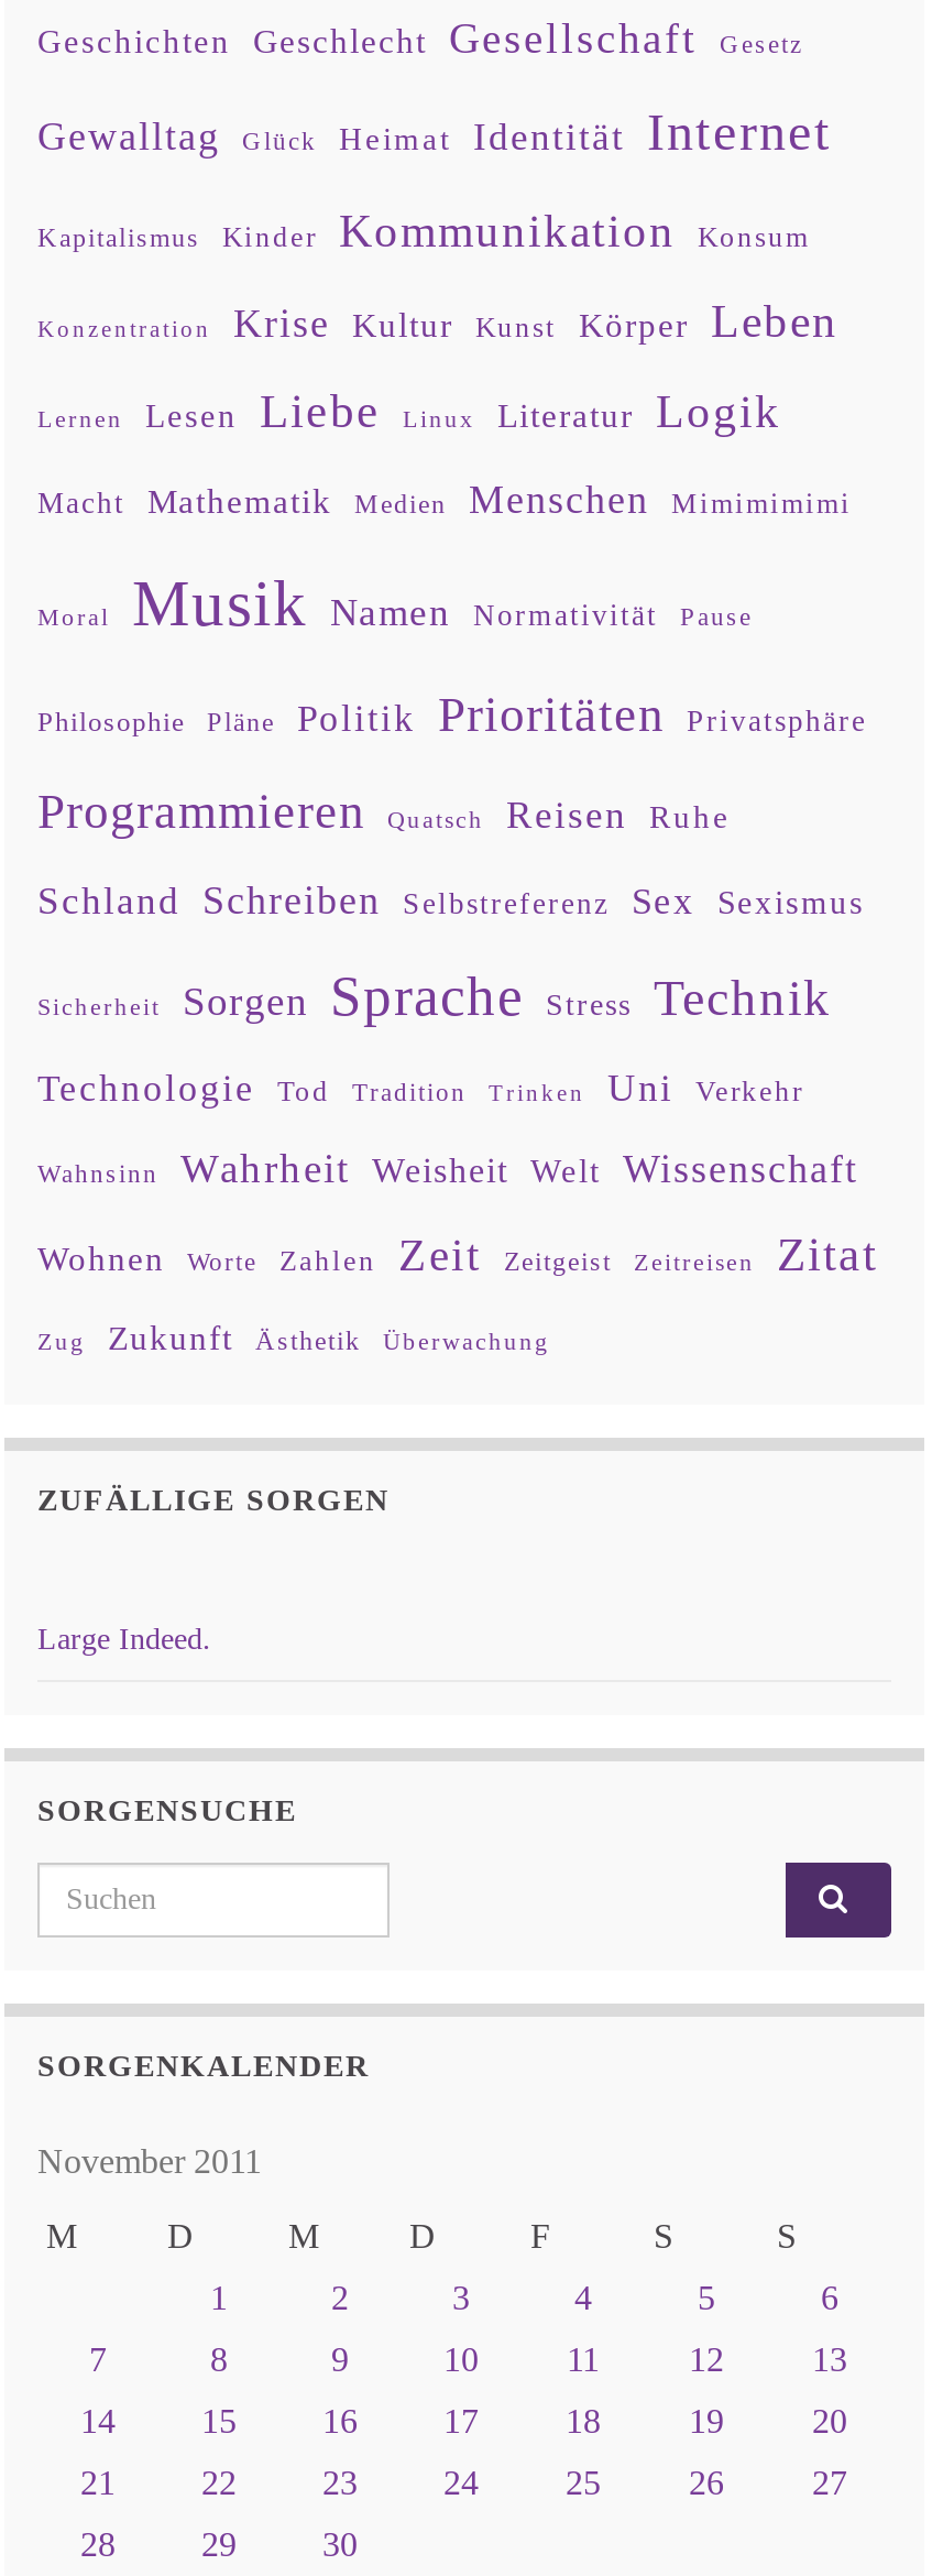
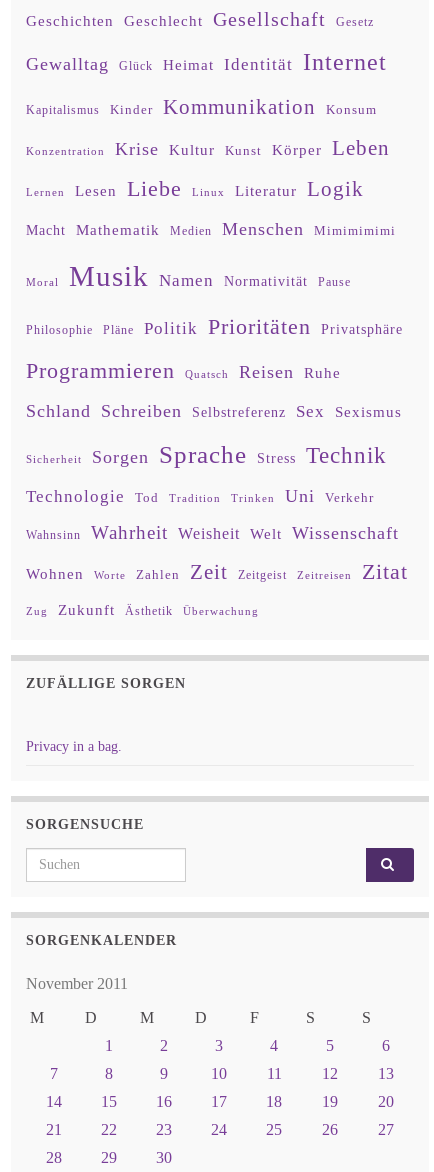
- Large Indeed.
+ Privacy in a bag.
